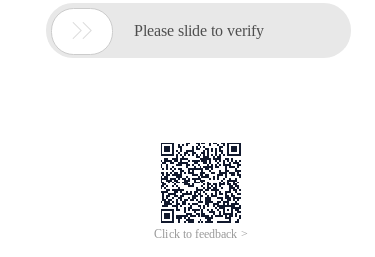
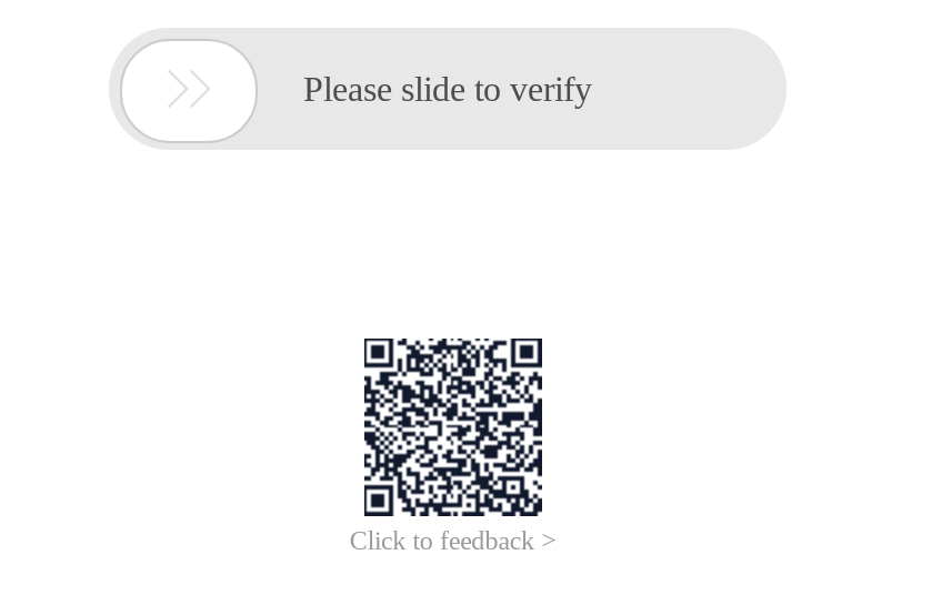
- [image]
+ [image]
